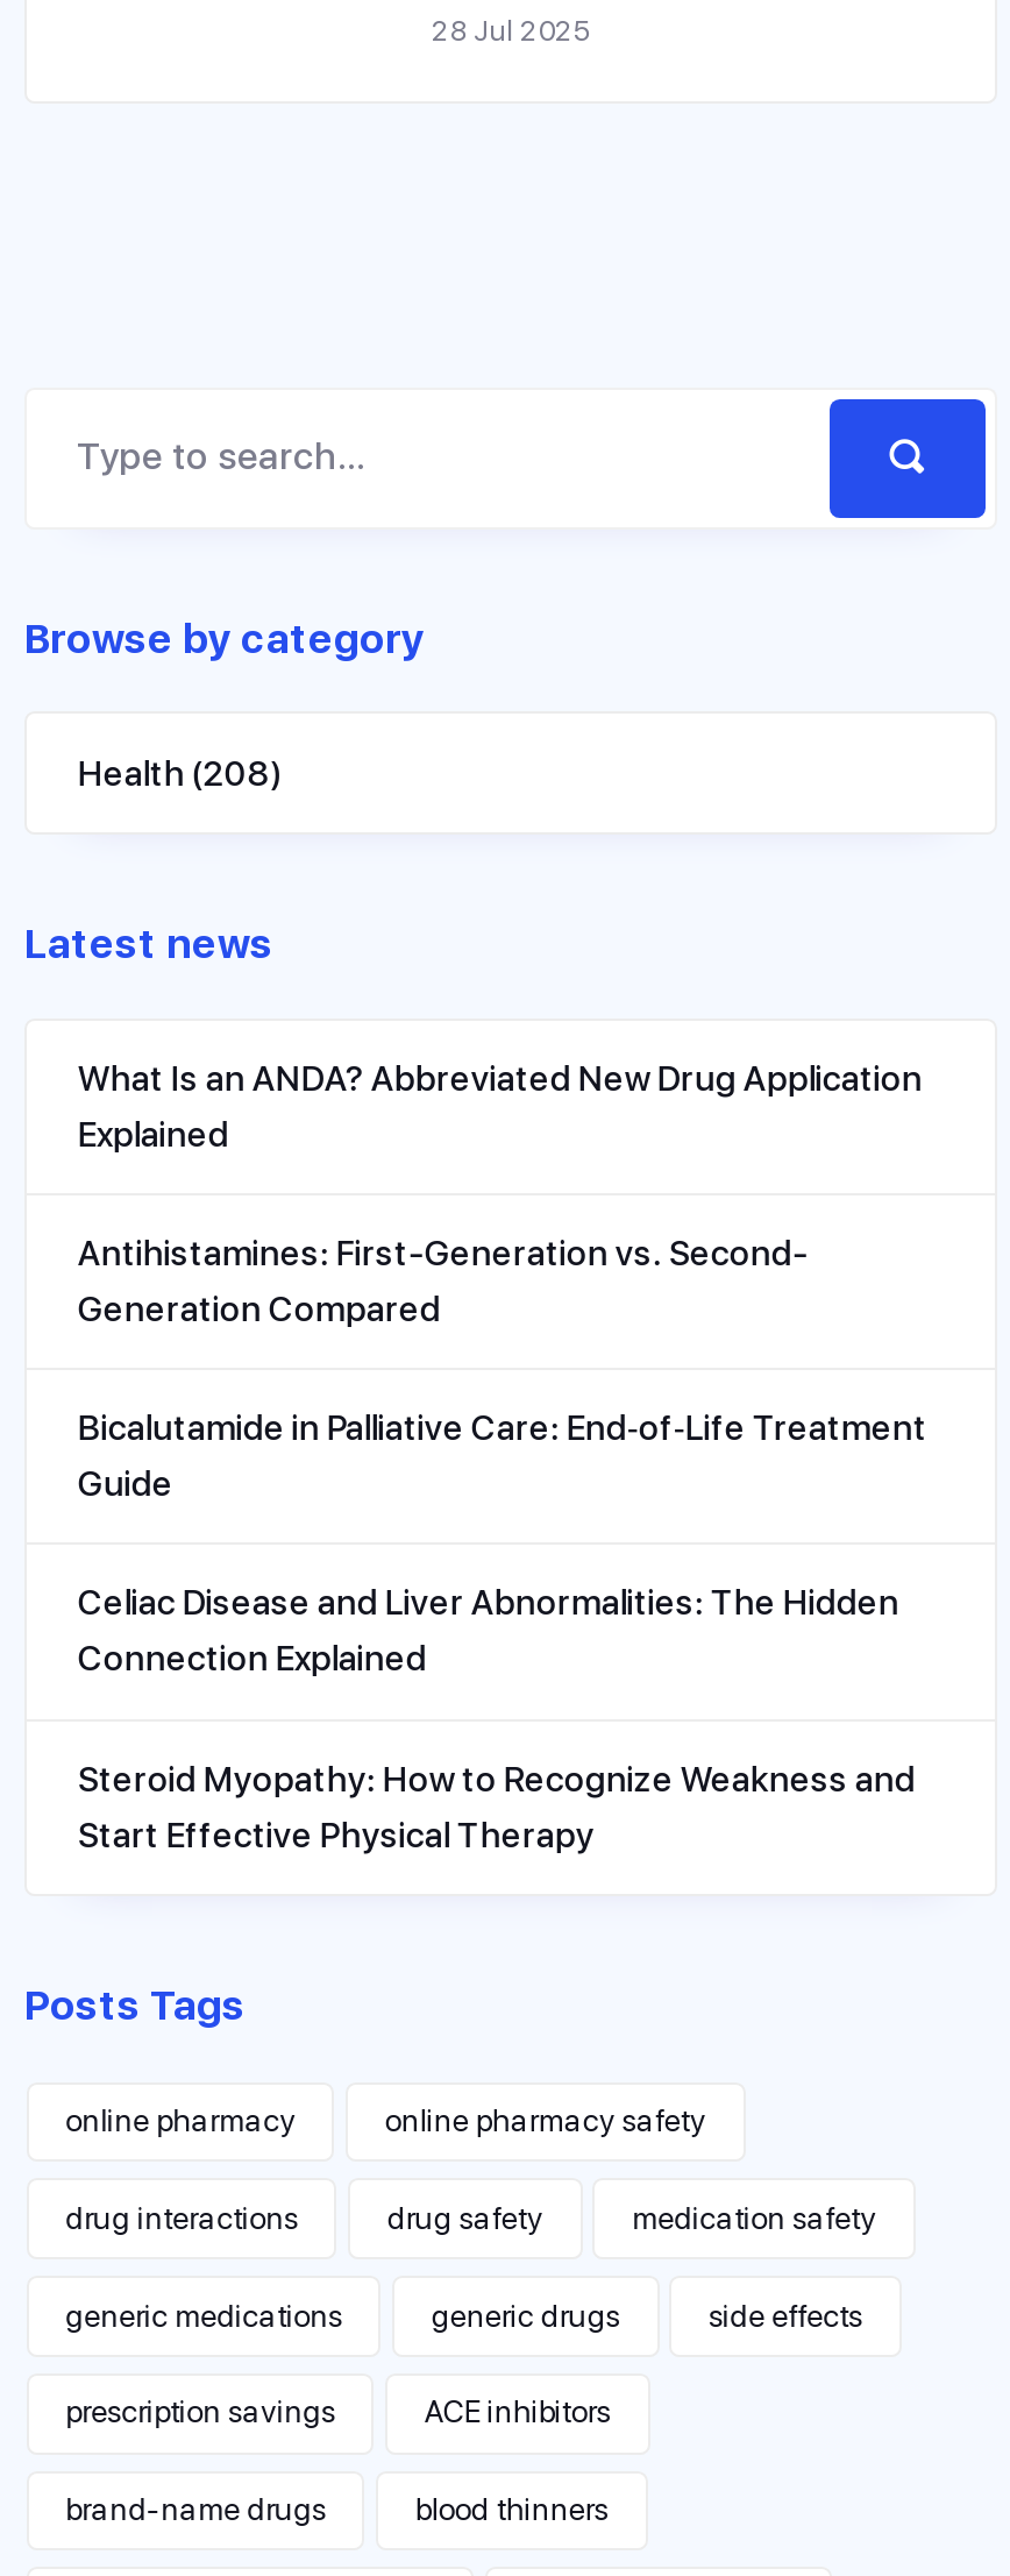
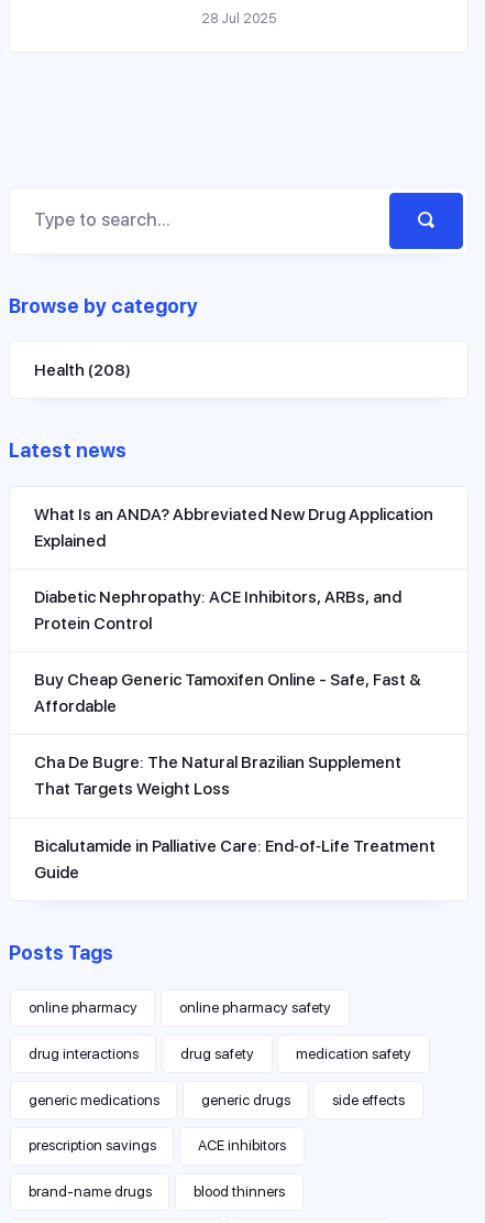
- Antihistamines: First-Generation vs. Second-
- Generation Compared
+ Diabetic Nephropathy: ACE Inhibitors, ARBs, and
+ Protein Control
+ Buy Cheap Generic Tamoxifen Online - Safe, Fast &
+ Affordable
+ Cha De Bugre: The Natural Brazilian Supplement
+ That Targets Weight Loss

moved down: Bicalutamide in Palliative Care: End‑of‑Life Treatment | Guide

- Celiac Disease and Liver Abnormalities: The Hidden
- Connection Explained
- Steroid Myopathy: How to Recognize Weakness and
- Start Effective Physical Therapy
